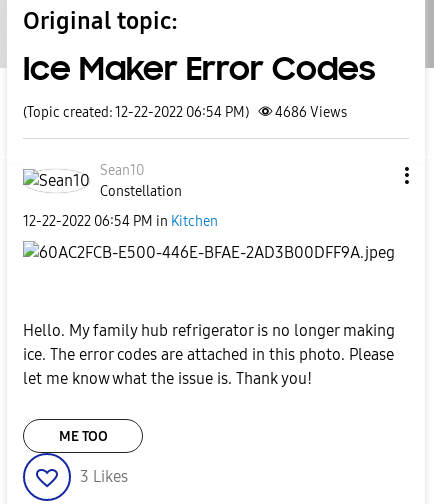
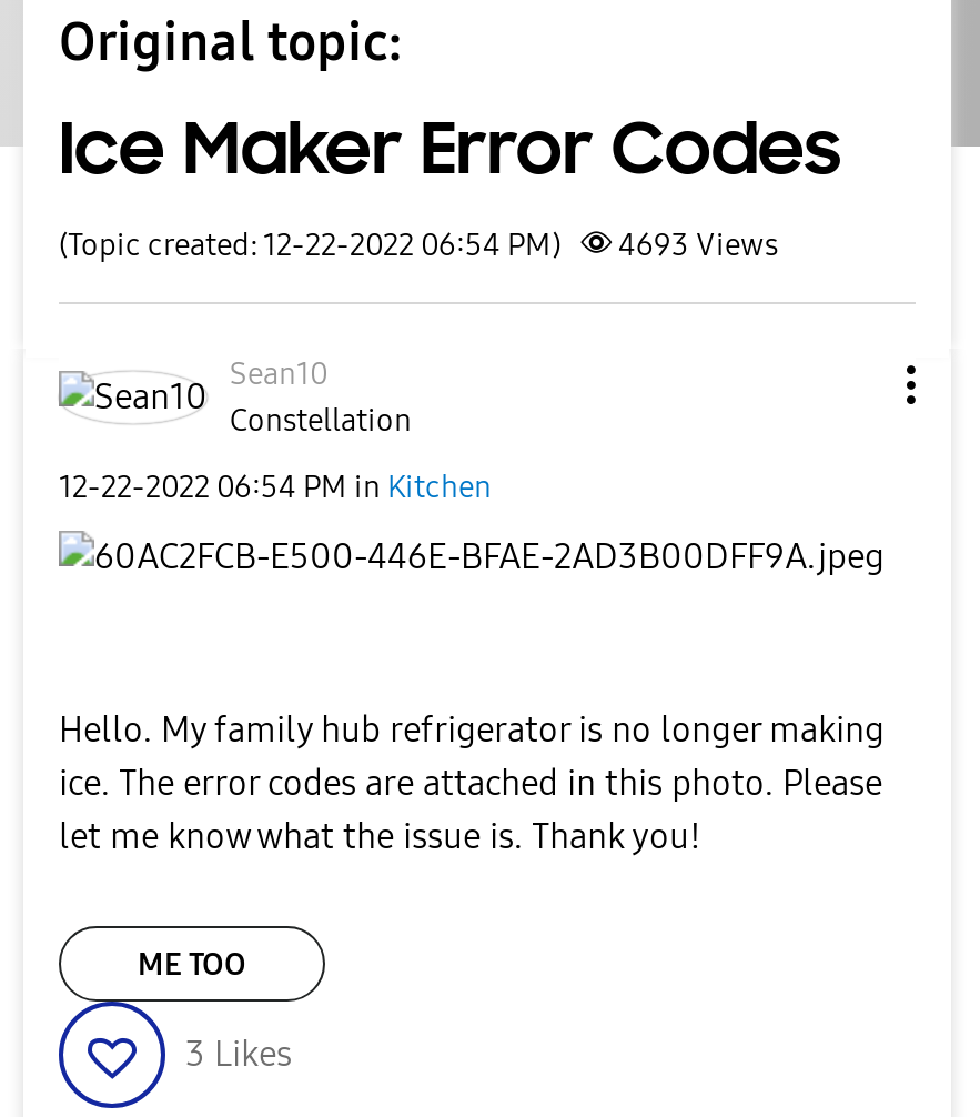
- (Topic created: 12-22-2022 06:54 PM) 4686 Views
+ (Topic created: 12-22-2022 06:54 PM) 4693 Views
